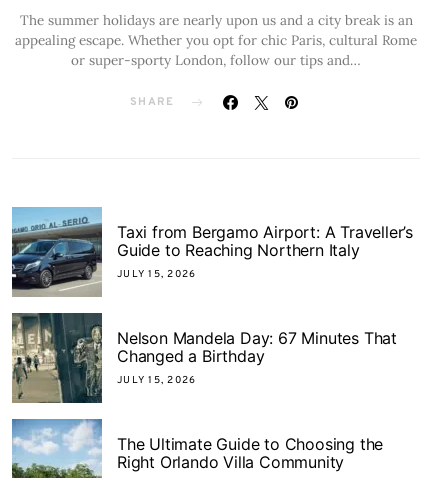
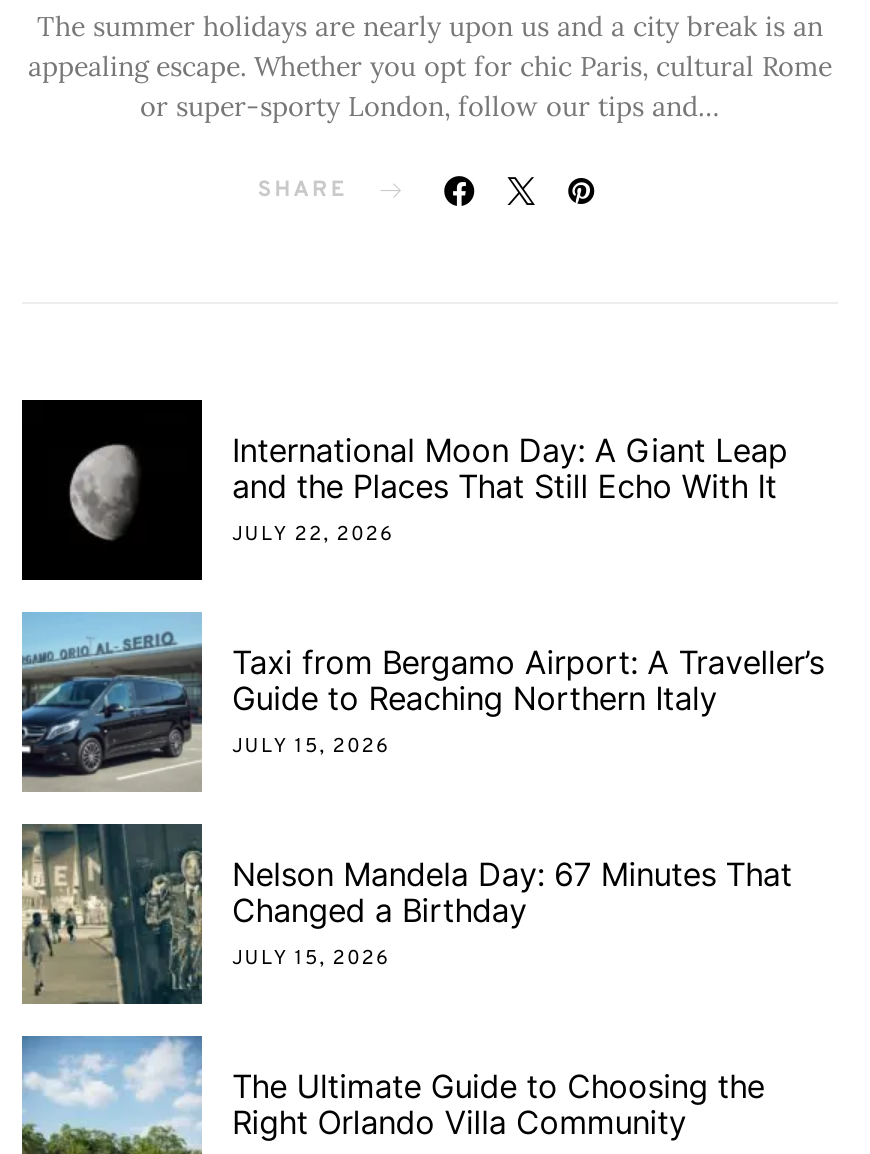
+ [image]
+ International Moon Day: A Giant Leap
+ and the Places That Still Echo With It
+ JULY 22, 2026
